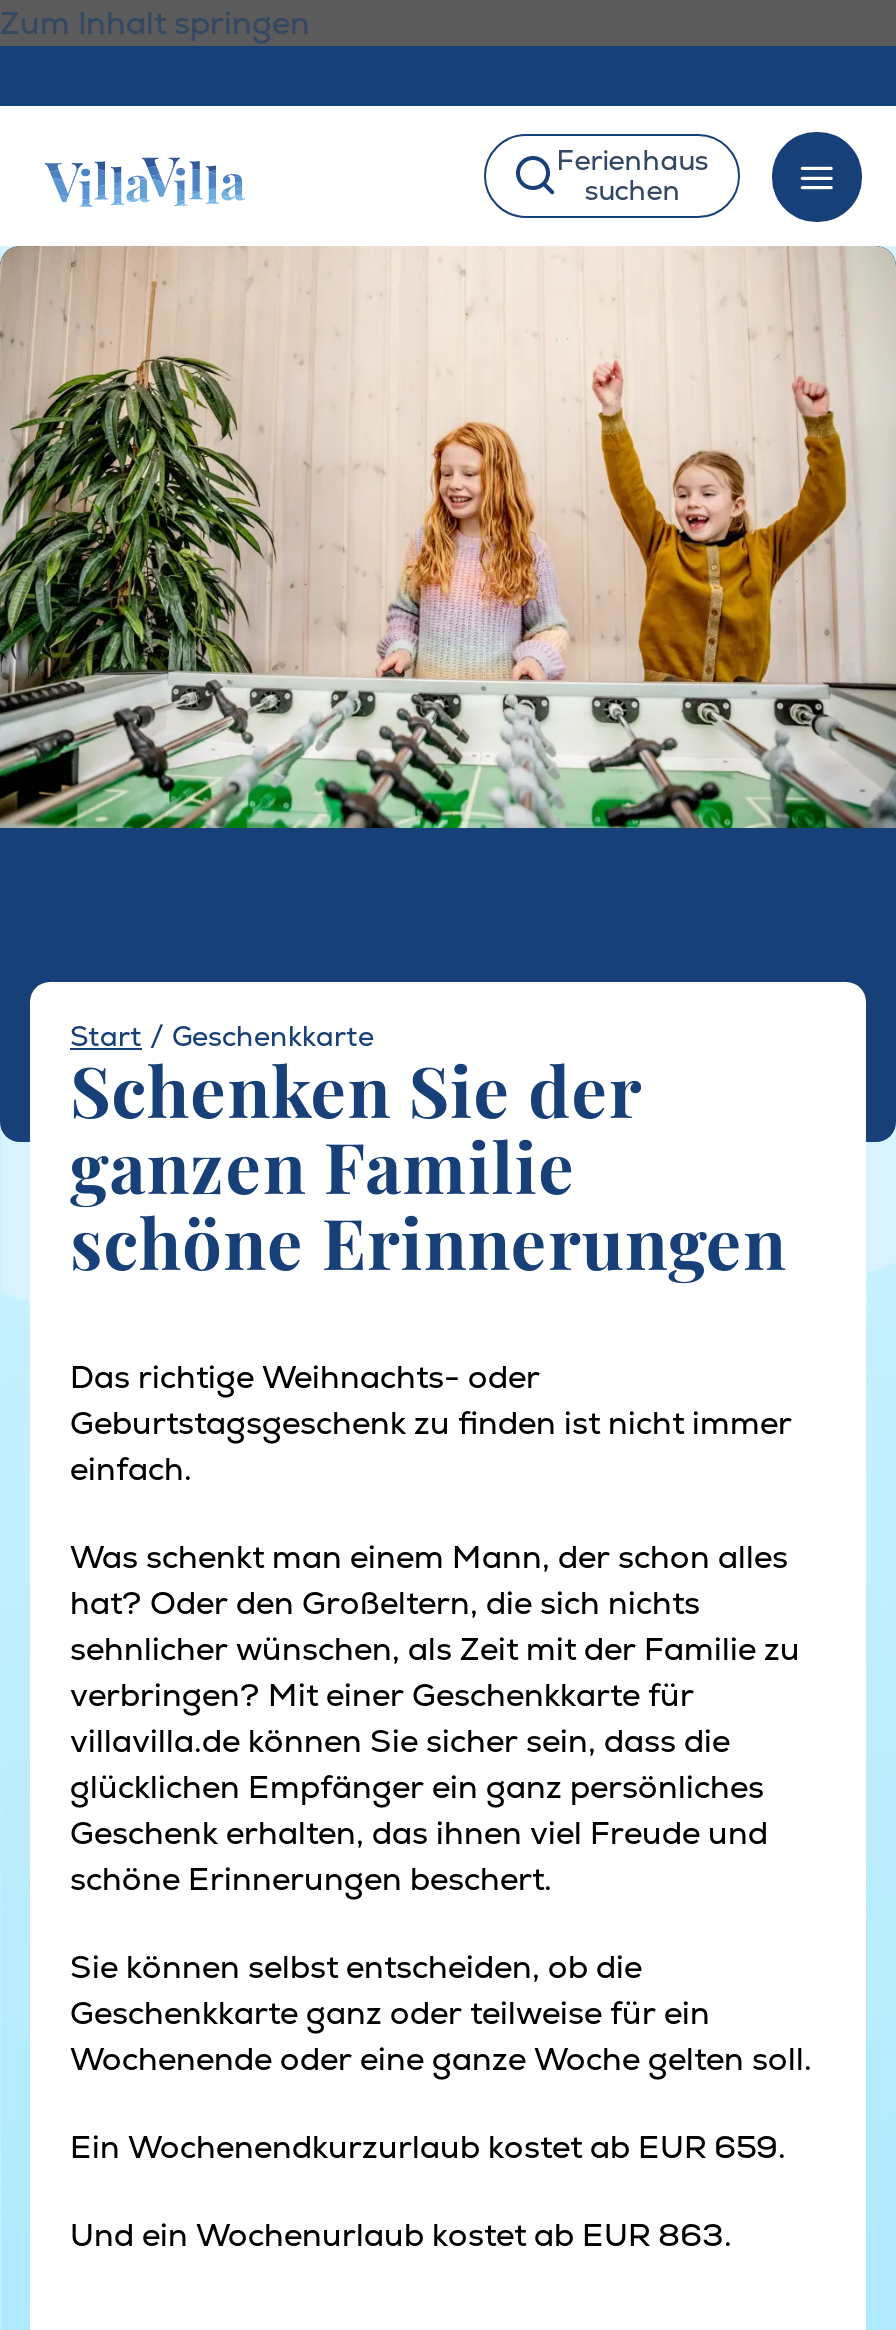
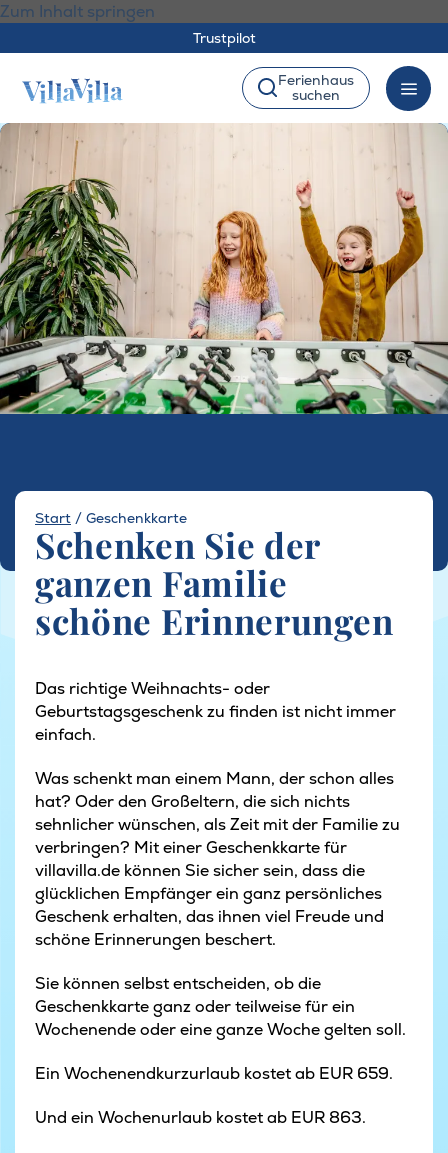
+ Trustpilot
